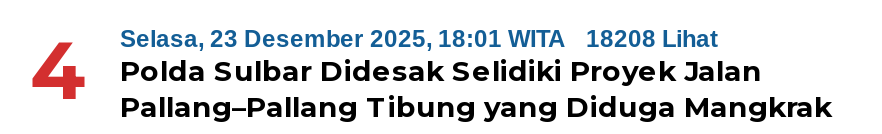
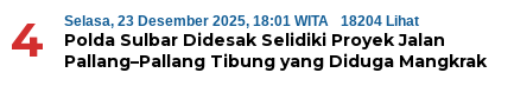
- 4 Selasa, 23 Desember 2025, 18:01 WITA Polda Sulbar Didesak Selidiki Proyek Jalan Pallang–Pallang Tibung yang Diduga Mangkrak 18208 Lihat
+ 4 Selasa, 23 Desember 2025, 18:01 WITA Polda Sulbar Didesak Selidiki Proyek Jalan Pallang–Pallang Tibung yang Diduga Mangkrak 18204 Lihat
